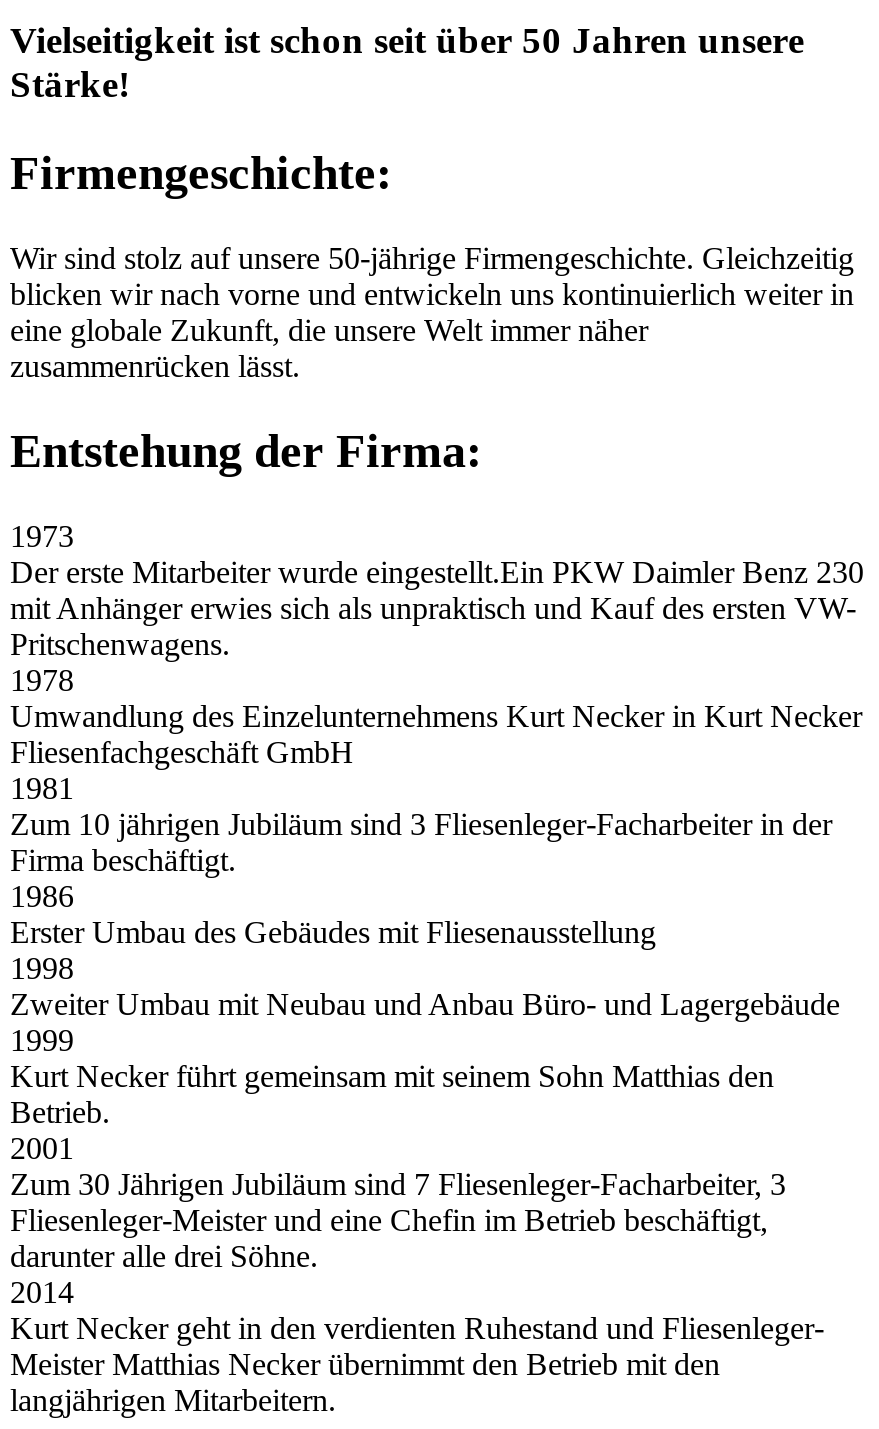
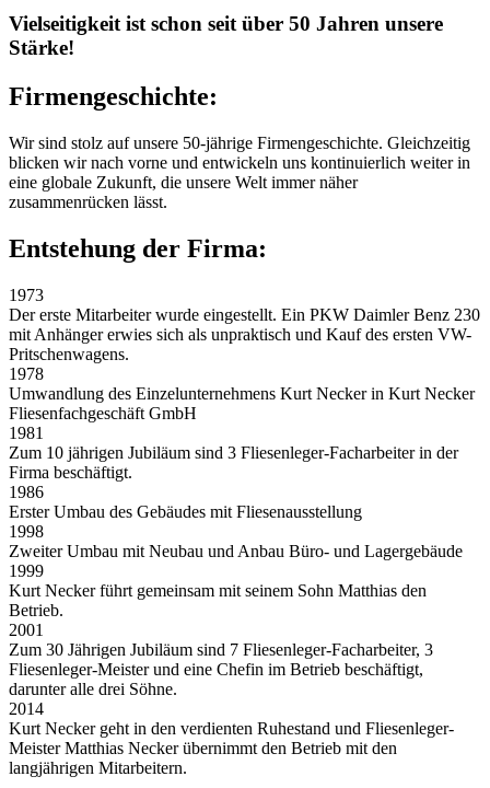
- Der erste Mitarbeiter wurde eingestellt.Ein PKW Daimler Benz 230
+ Der erste Mitarbeiter wurde eingestellt. Ein PKW Daimler Benz 230
